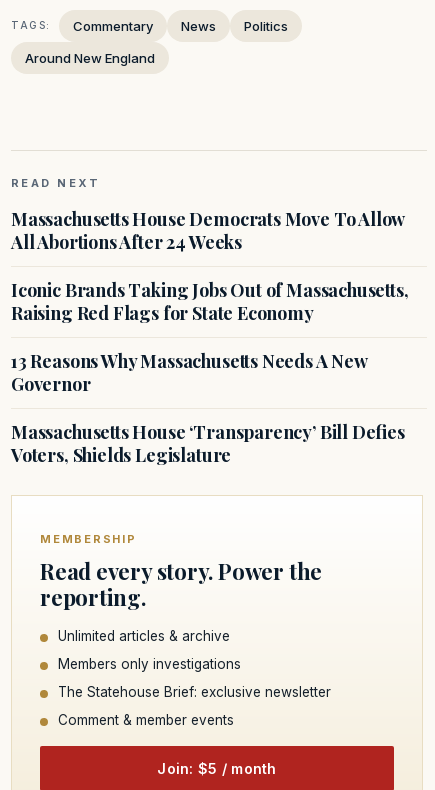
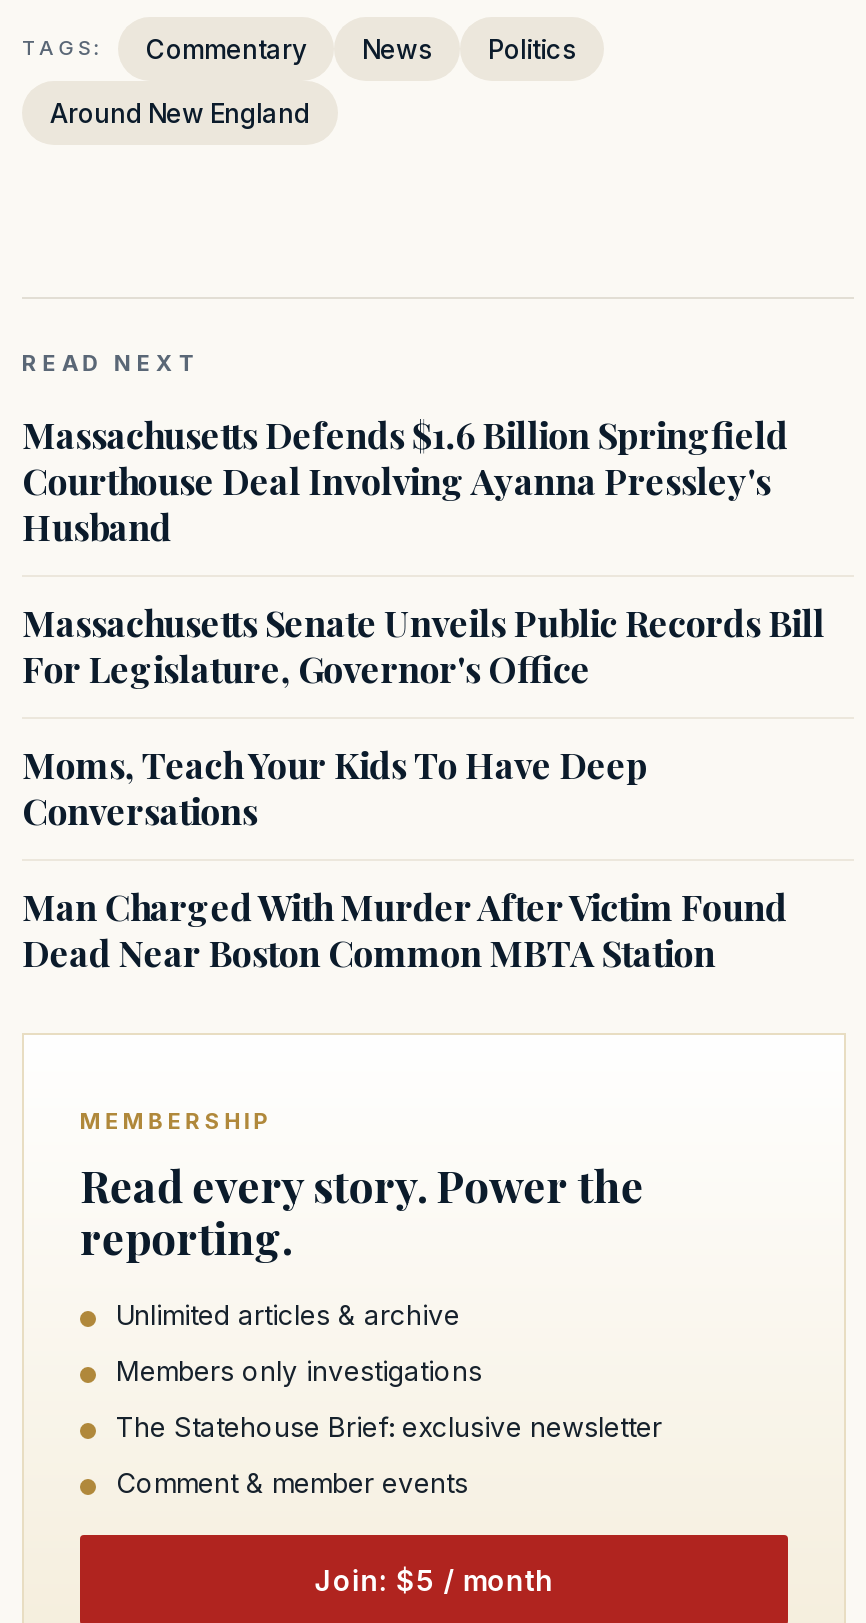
- Massachusetts House Democrats Move To Allow
- All Abortions After 24 Weeks
+ Massachusetts Defends $1.6 Billion Springfield
+ Courthouse Deal Involving Ayanna Pressley's
+ Husband

- Iconic Brands Taking Jobs Out of Massachusetts,
- Raising Red Flags for State Economy
+ Massachusetts Senate Unveils Public Records Bill
+ For Legislature, Governor's Office

- 13 Reasons Why Massachusetts Needs A New
- Governor
+ Moms, Teach Your Kids To Have Deep
+ Conversations

- Massachusetts House ‘Transparency’ Bill Defies
- Voters, Shields Legislature
+ Man Charged With Murder After Victim Found
+ Dead Near Boston Common MBTA Station
